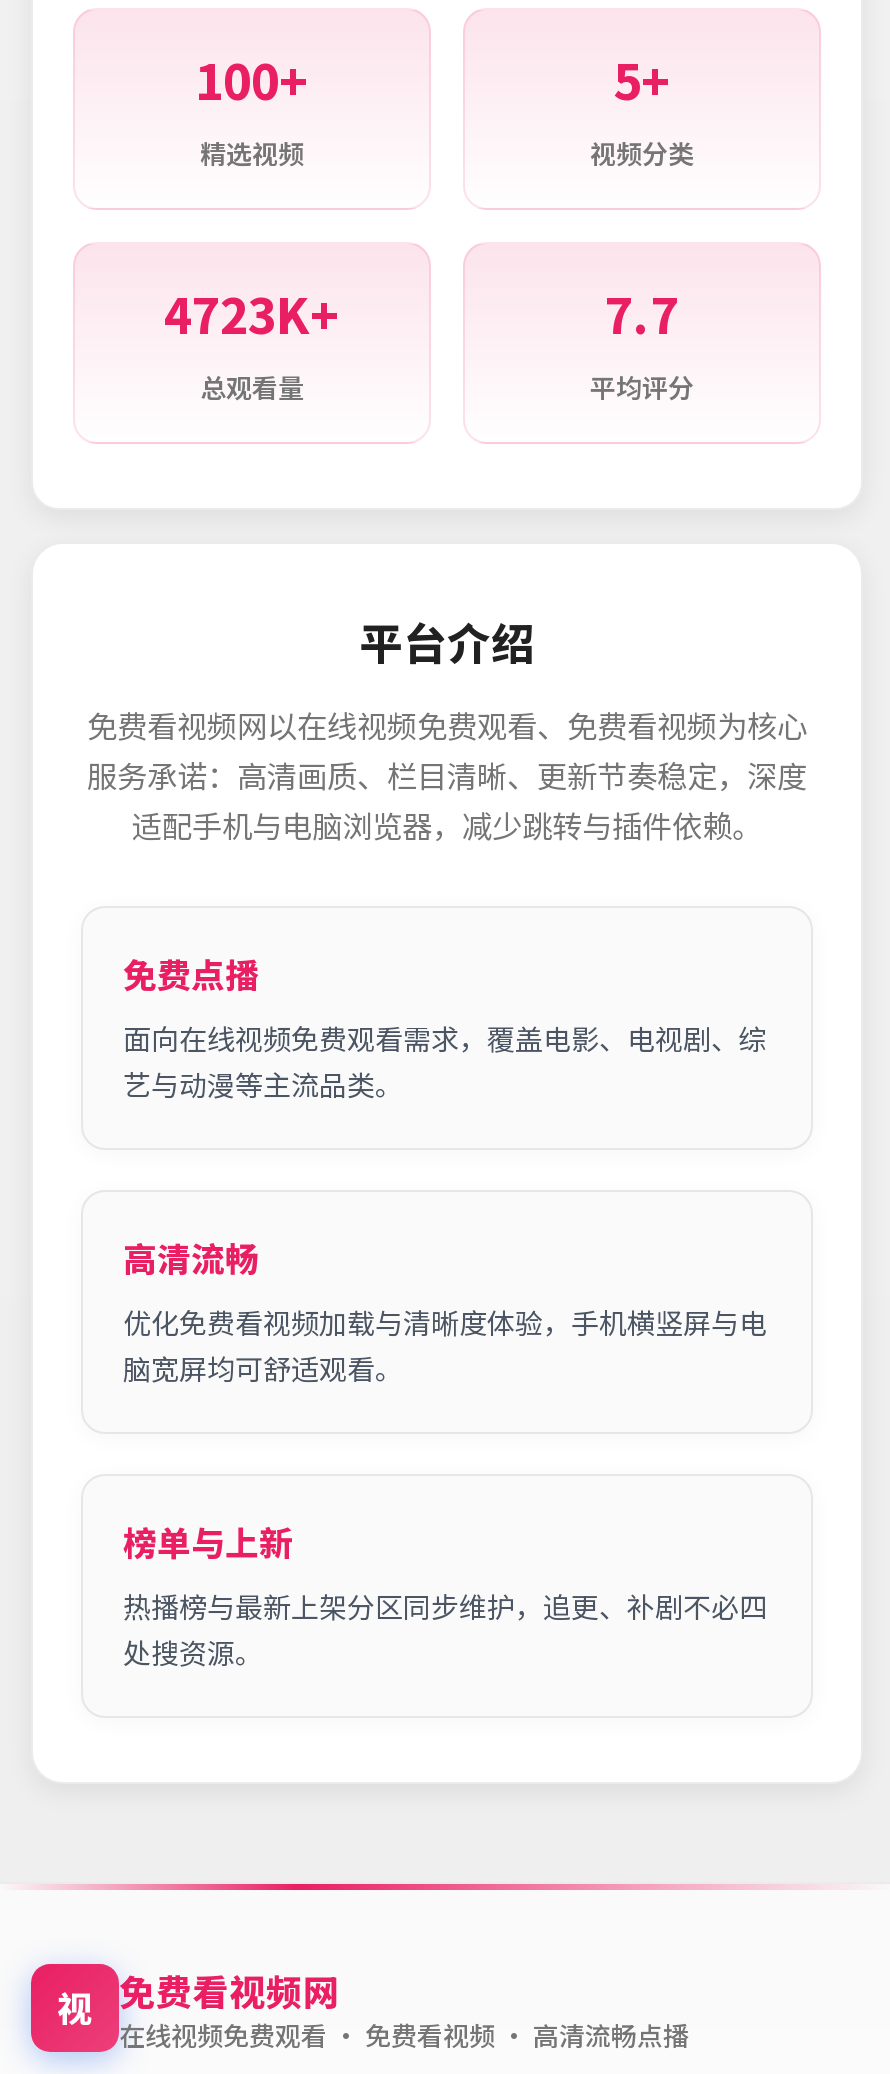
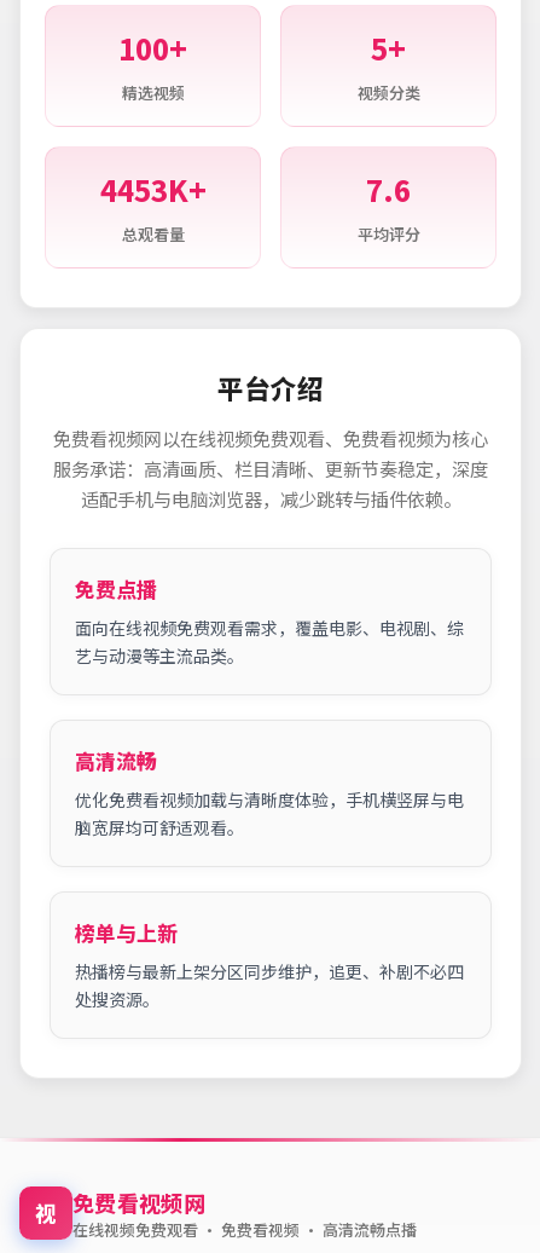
- 4723K+
+ 4453K+

- 7.7
+ 7.6
